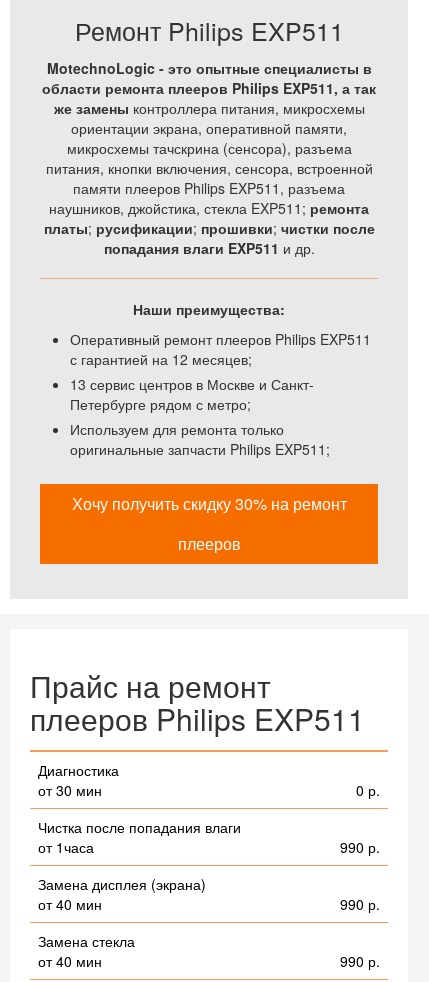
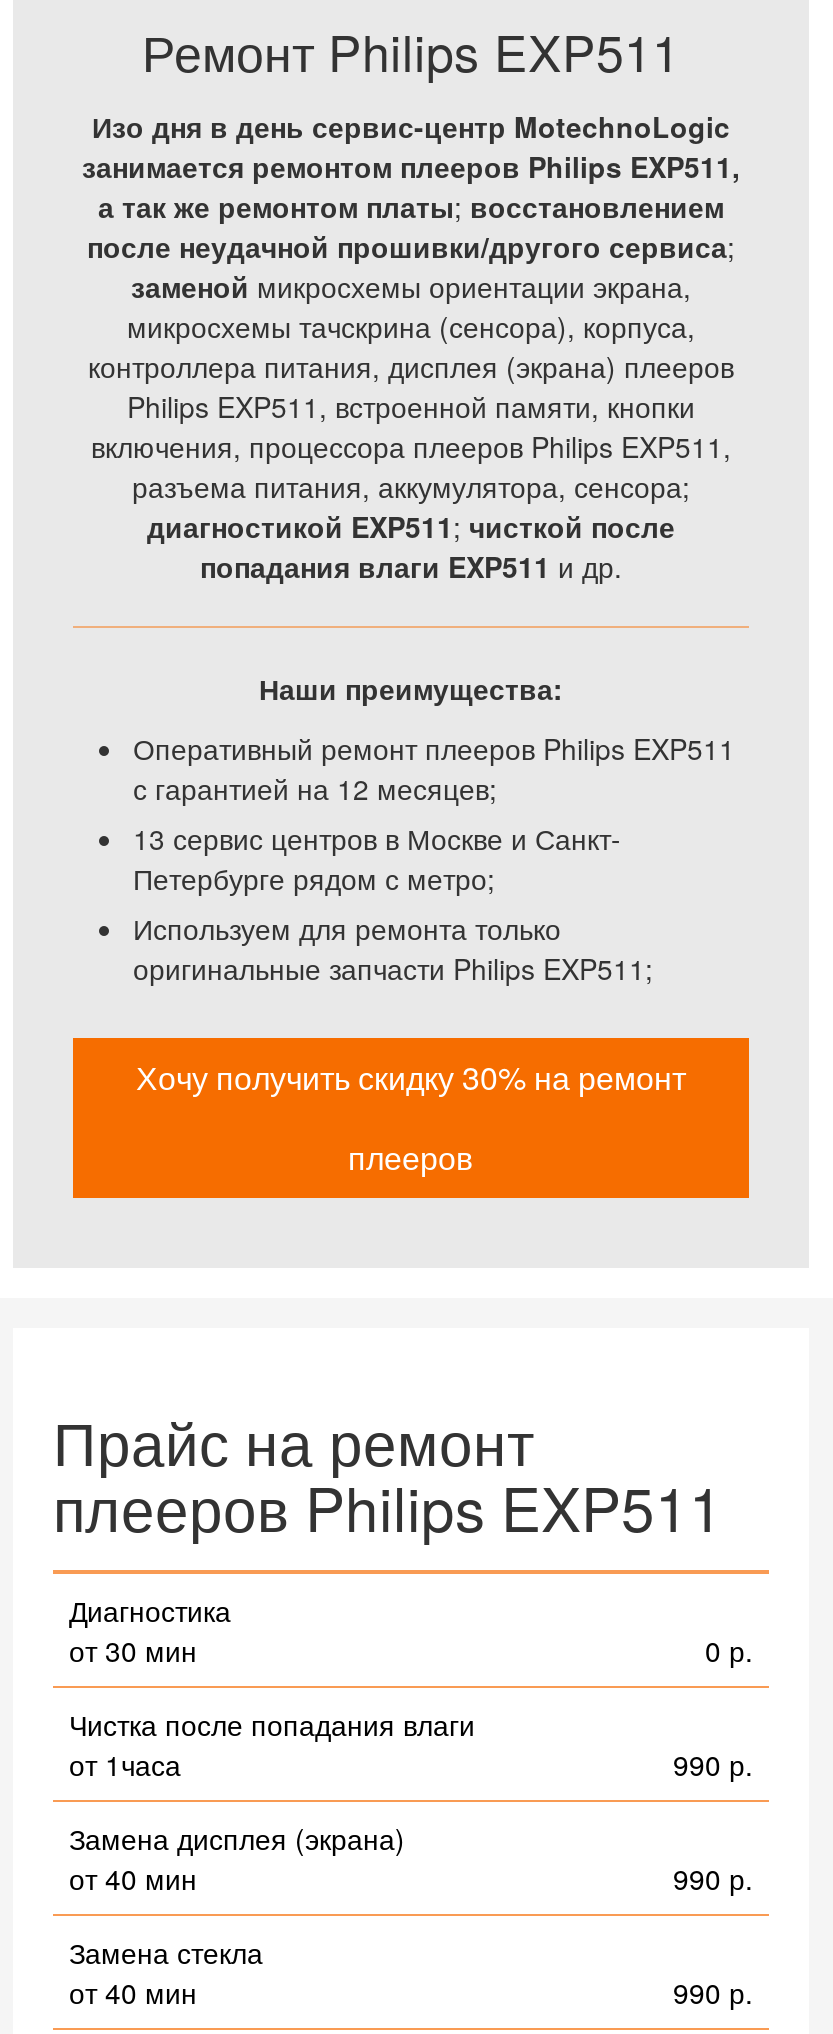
- MotechnoLogic - это опытные специалисты в
- области ремонта плееров Philips EXP511, а так
- же замены контроллера питания, микросхемы
- ориентации экрана, оперативной памяти,
- микросхемы тачскрина (сенсора), разъема
- питания, кнопки включения, сенсора, встроенной
- памяти плееров Philips EXP511, разъема
- наушников, джойстика, стекла EXP511; ремонта
- платы; русификации; прошивки; чистки после
+ Изо дня в день сервис-центр MotechnoLogic
+ занимается ремонтом плееров Philips EXP511,
+ а так же ремонтом платы; восстановлением
+ после неудачной прошивки/другого сервиса;
+ заменой микросхемы ориентации экрана,
+ микросхемы тачскрина (сенсора), корпуса,
+ контроллера питания, дисплея (экрана) плееров
+ Philips EXP511, встроенной памяти, кнопки
+ включения, процессора плееров Philips EXP511,
+ разъема питания, аккумулятора, сенсора;
+ диагностикой EXP511; чисткой после
